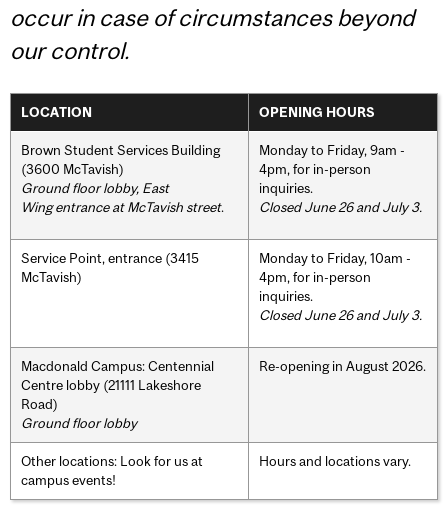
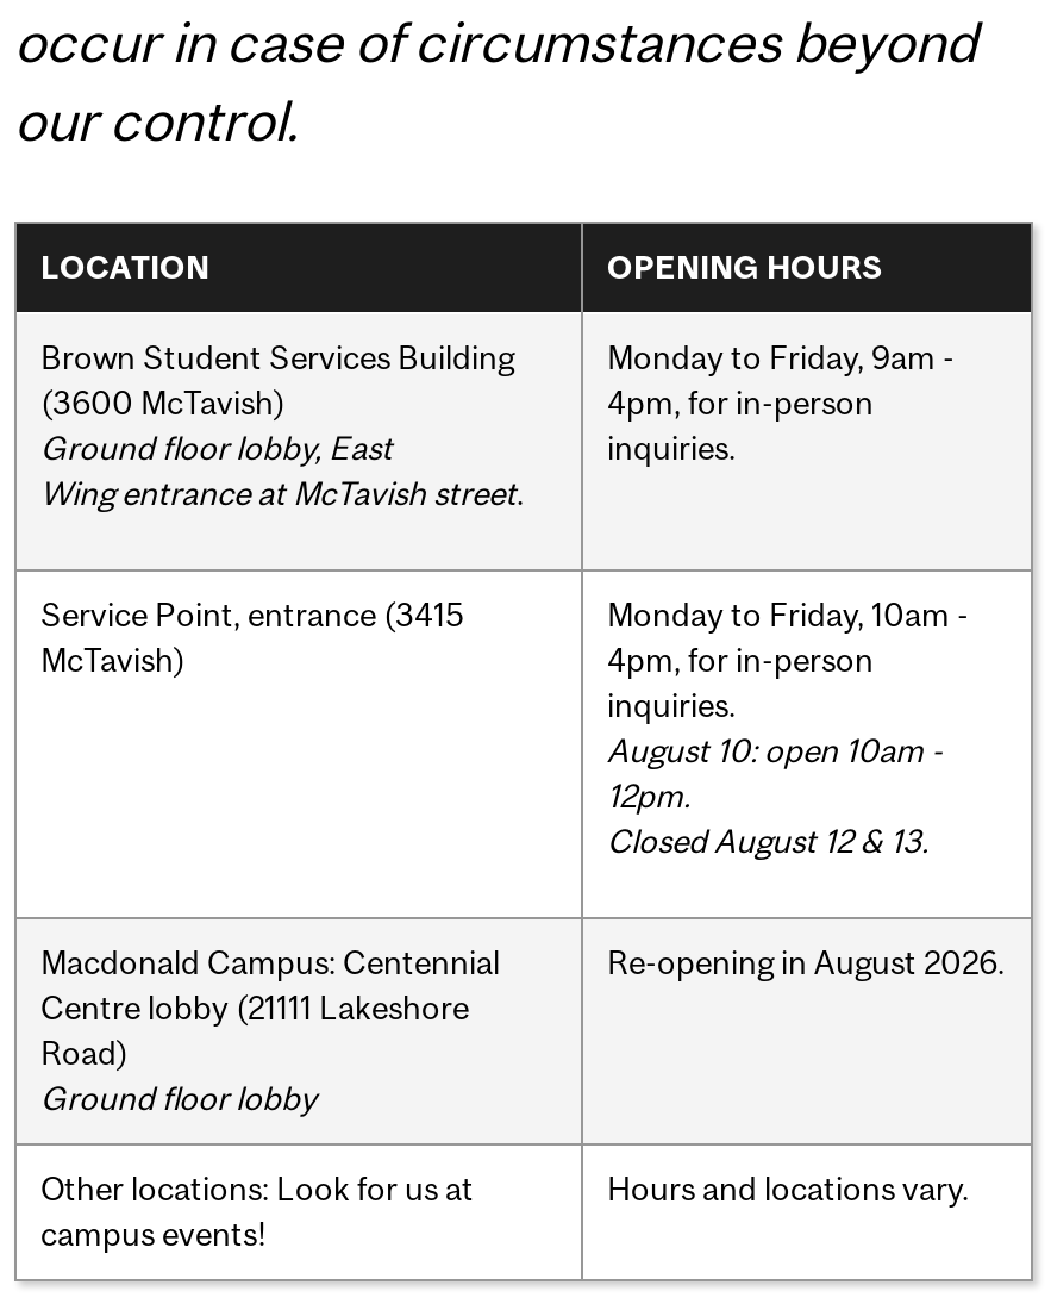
- Closed June 26 and July 3.

- Closed June 26 and July 3.
+ August 10: open 10am -
+ 12pm.
+ Closed August 12 & 13.
